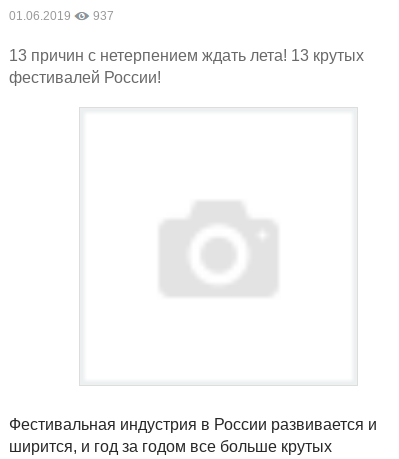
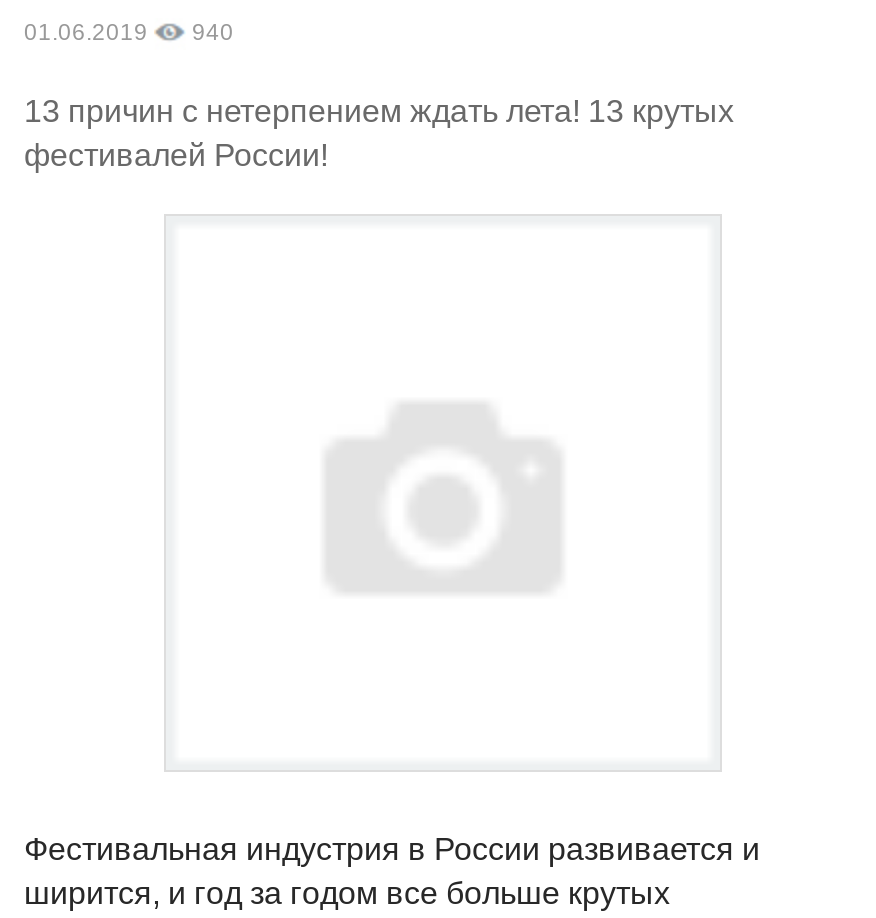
- 01.06.2019 937
+ 01.06.2019 940
